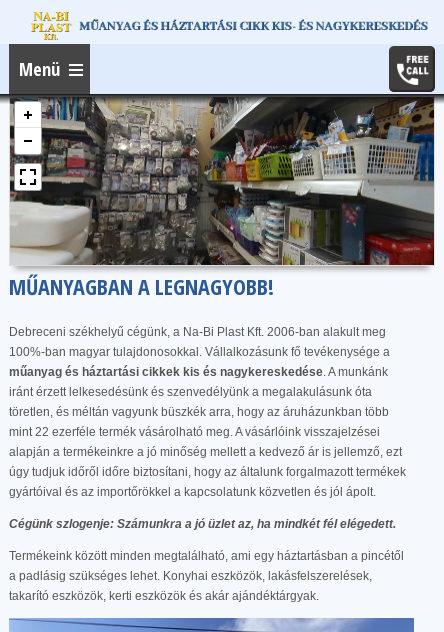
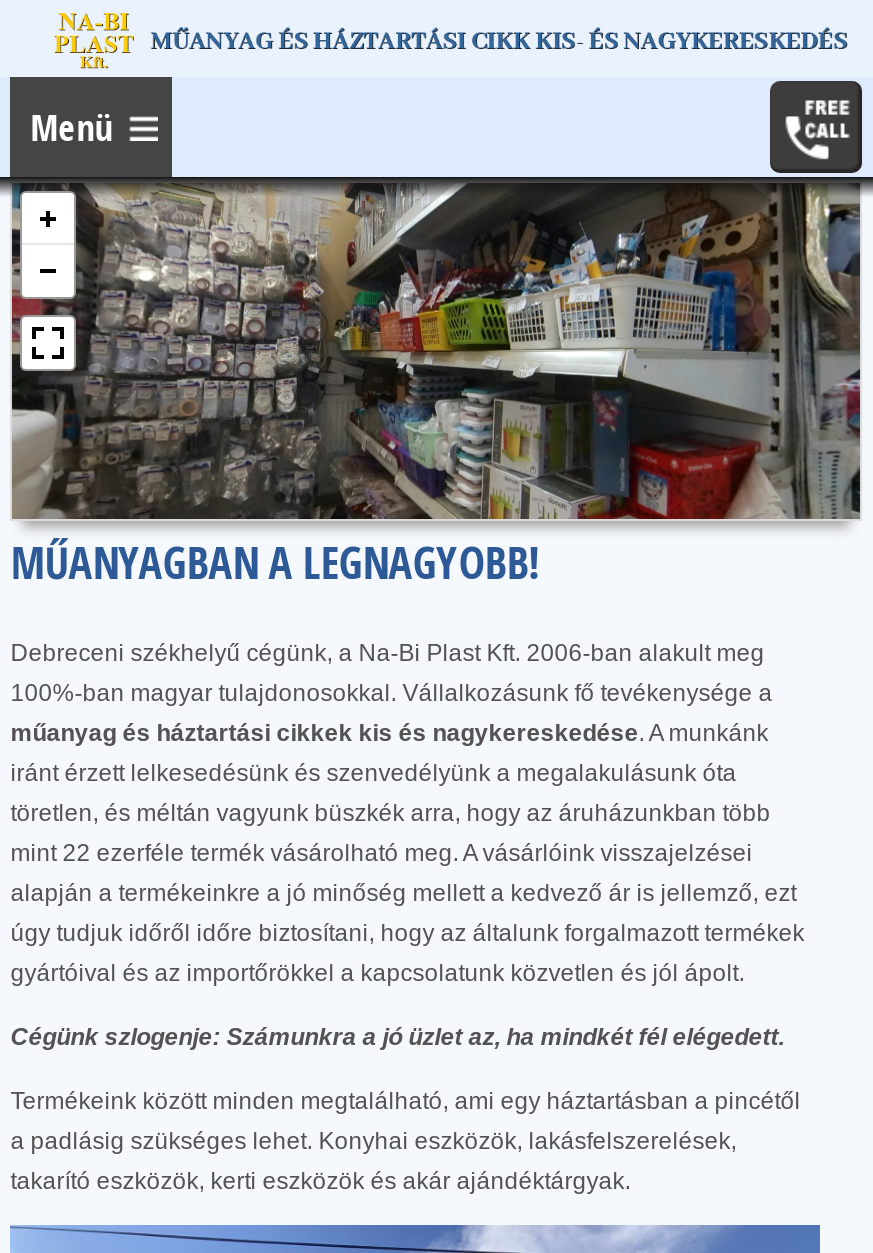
- [image]
+ [image]
